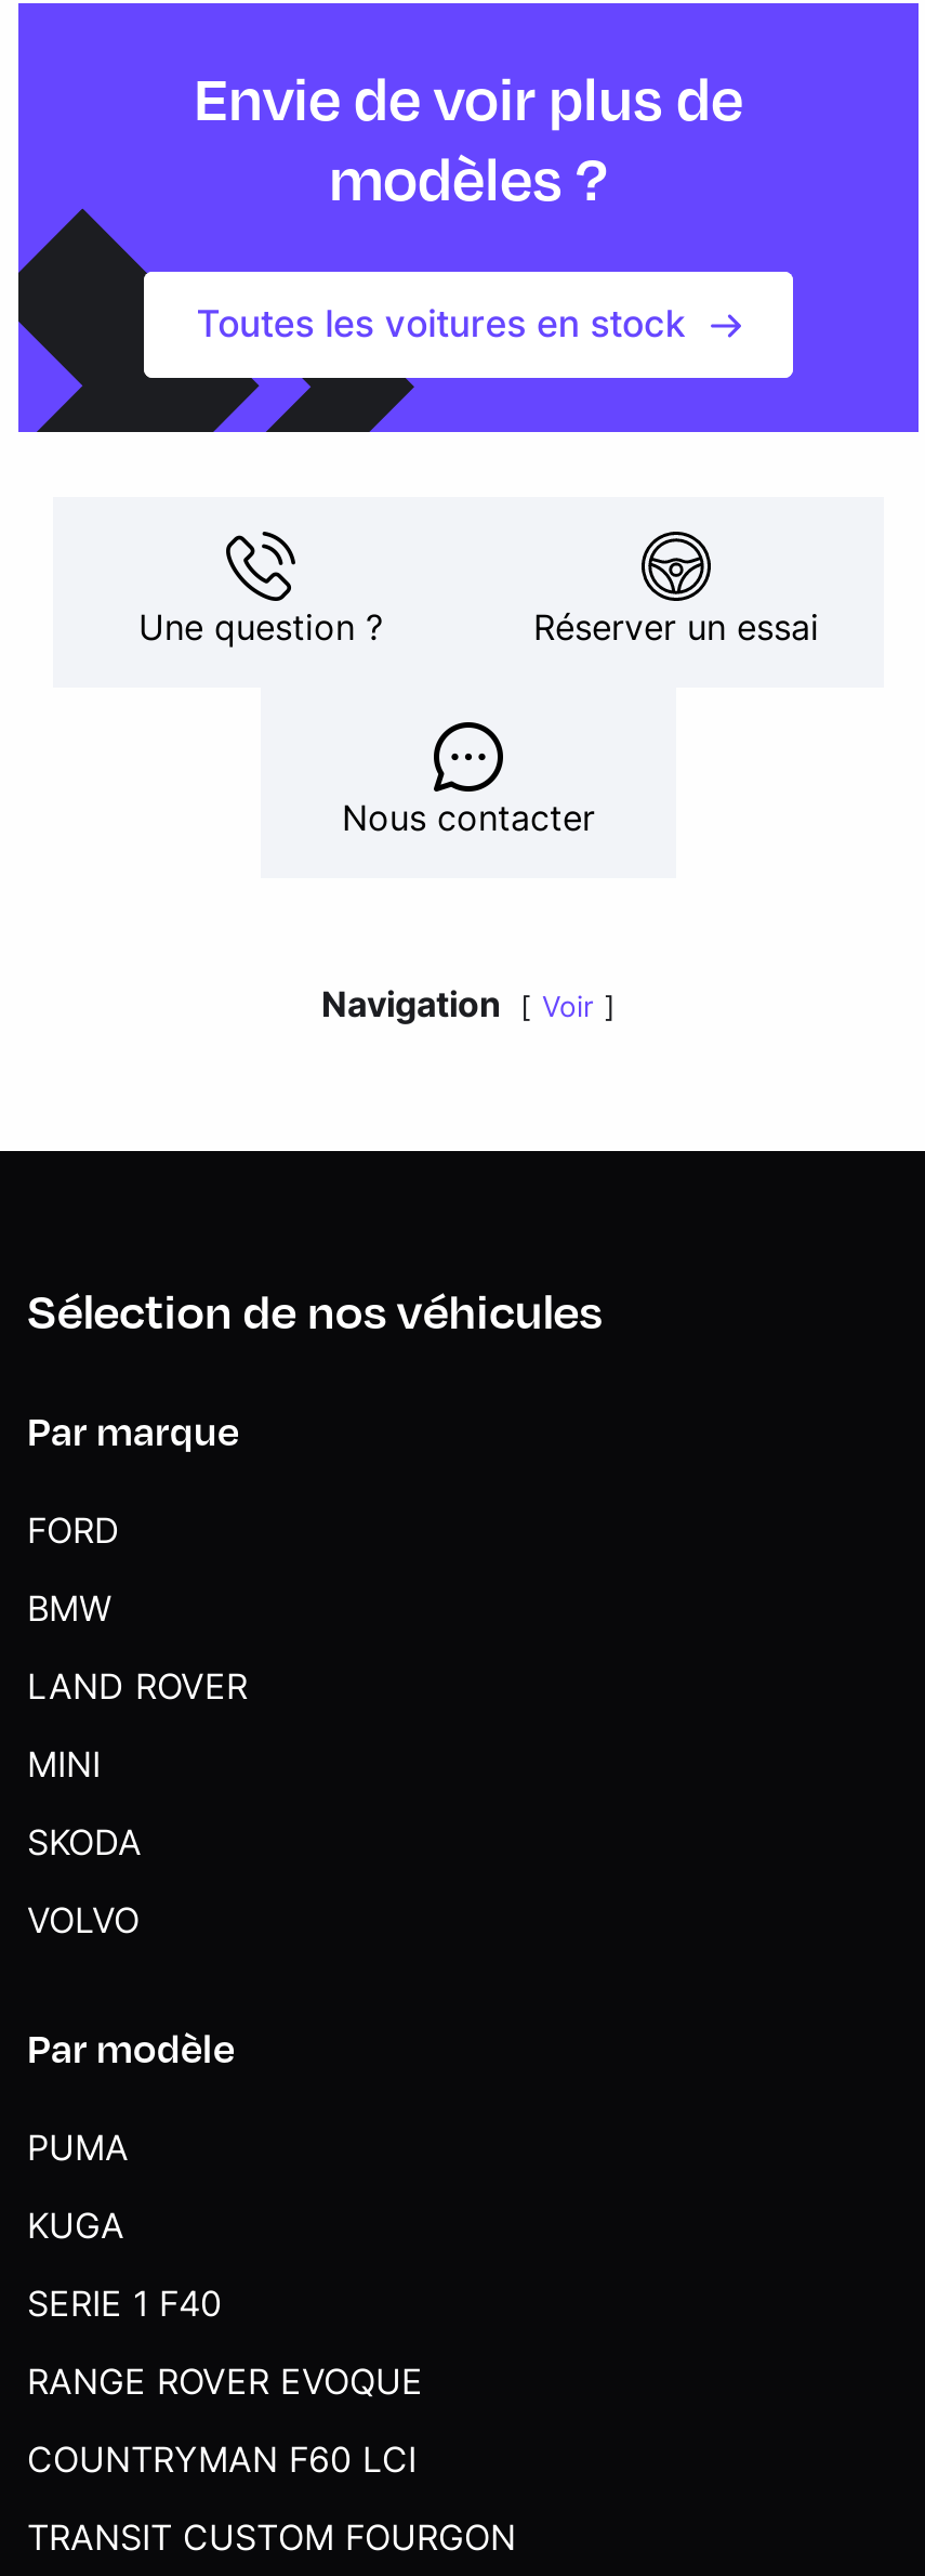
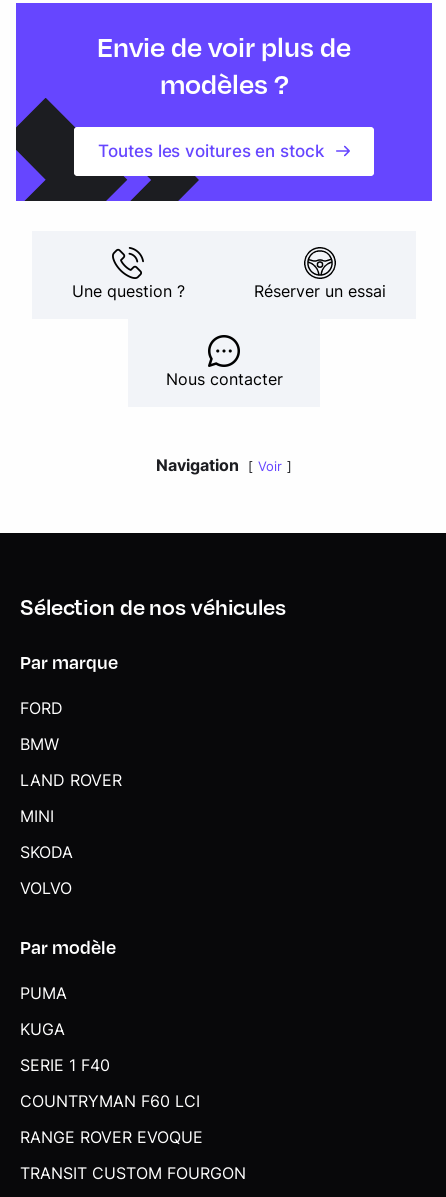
moved down: RANGE ROVER EVOQUE

moved up: COUNTRYMAN F60 LCI
